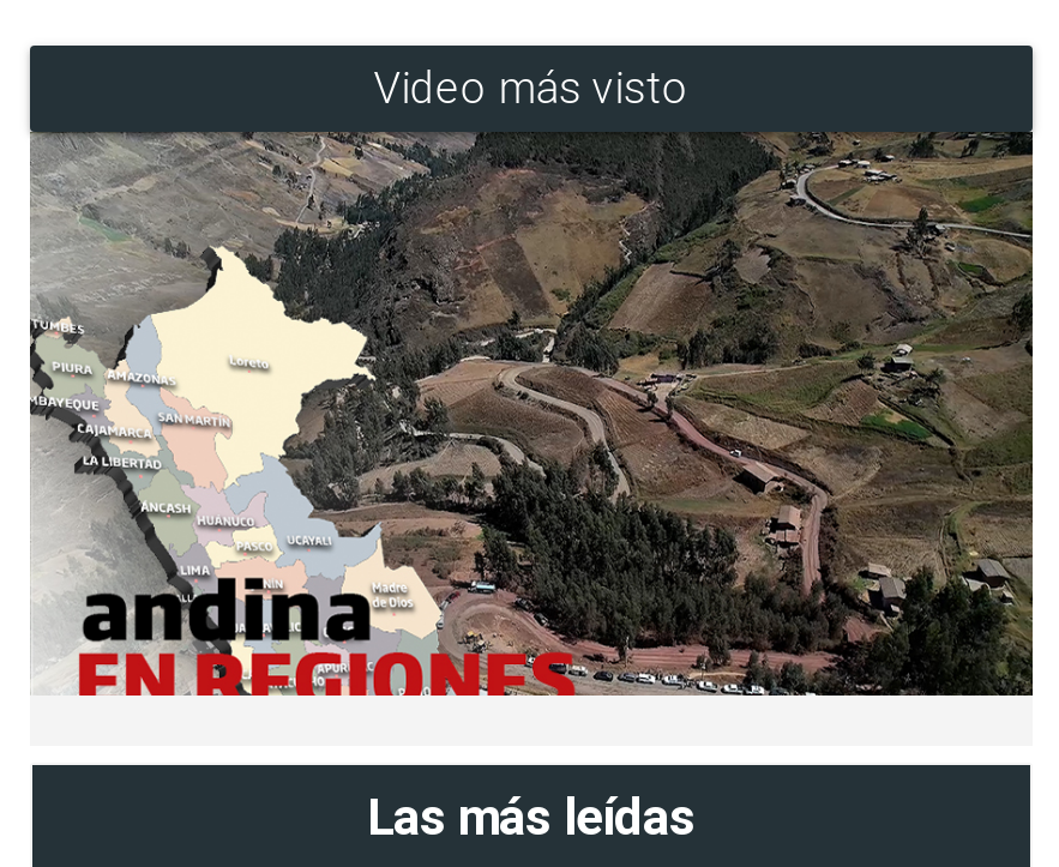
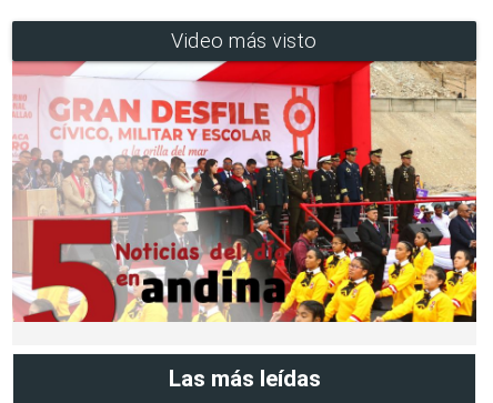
- [image]
+ [image]
